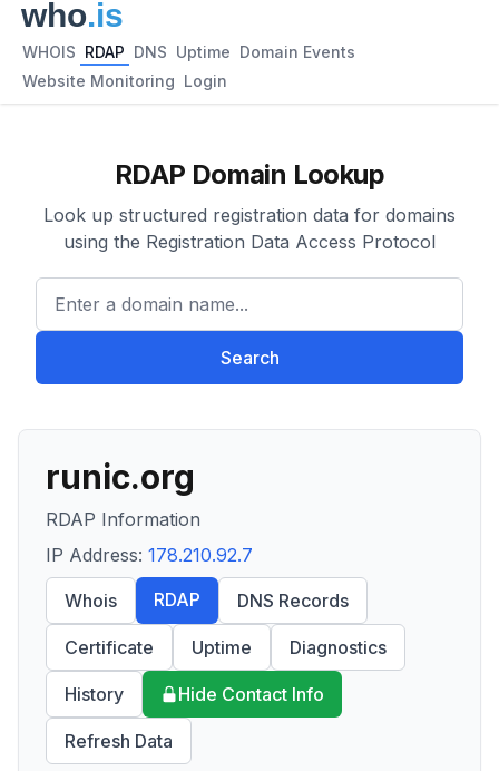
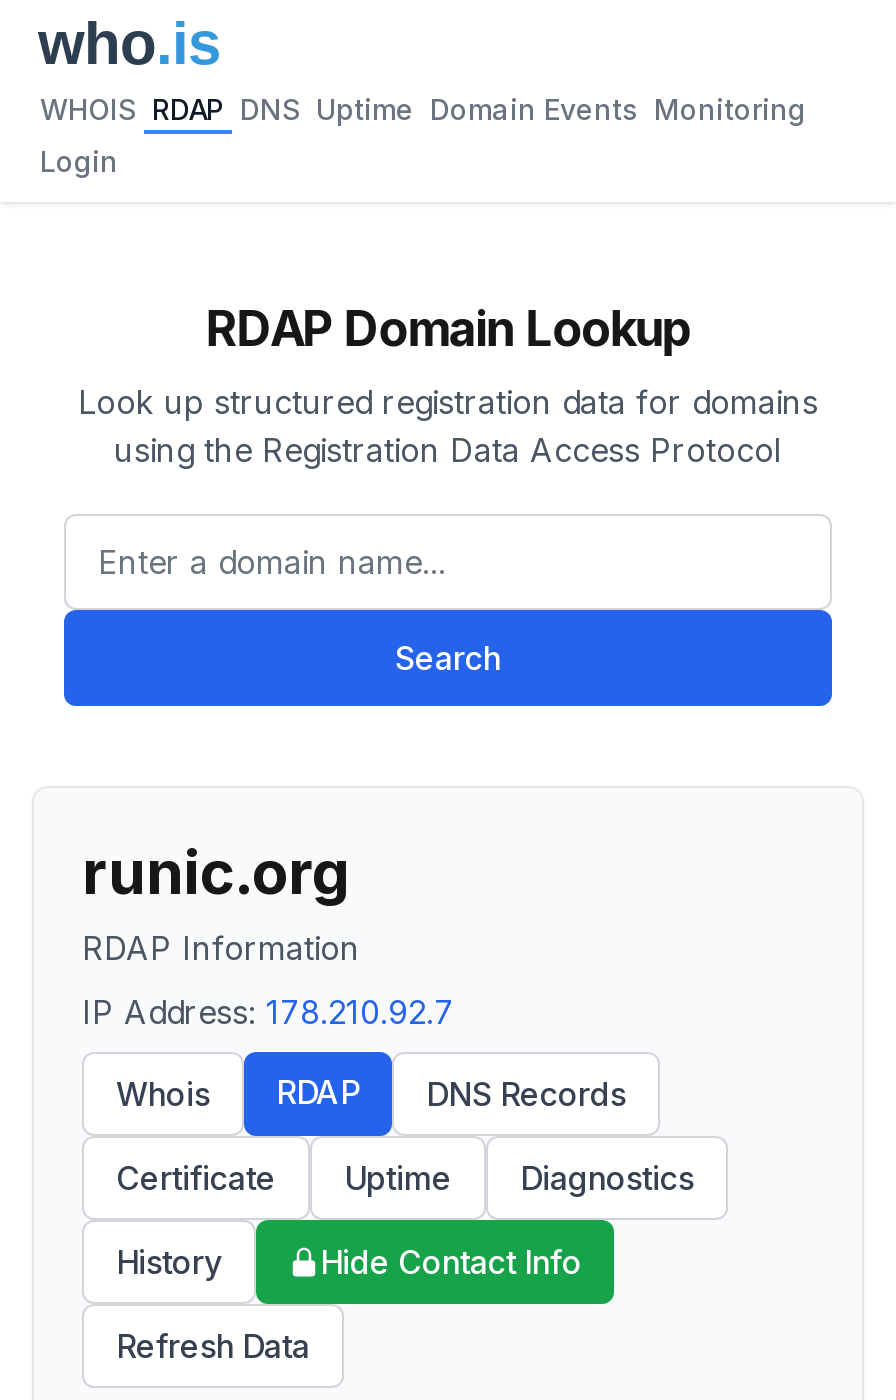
- WHOIS RDAP DNS Uptime Domain Events
+ WHOIS RDAP DNS Uptime Domain Events Monitoring

- Website Monitoring Login
+ Login
